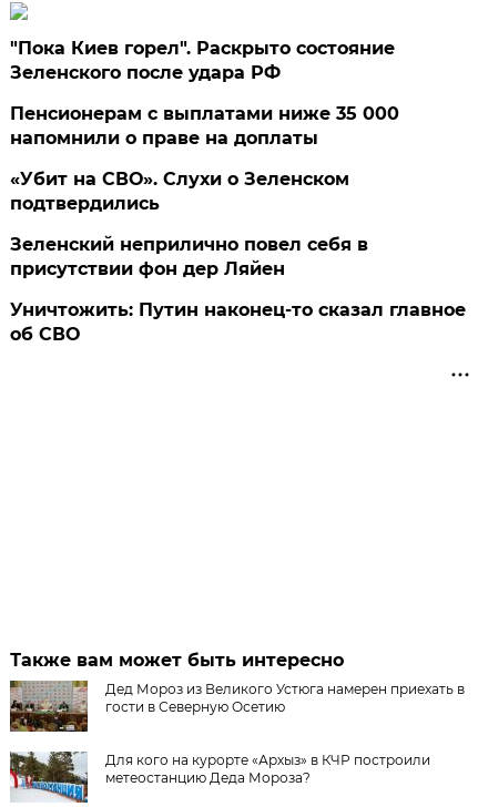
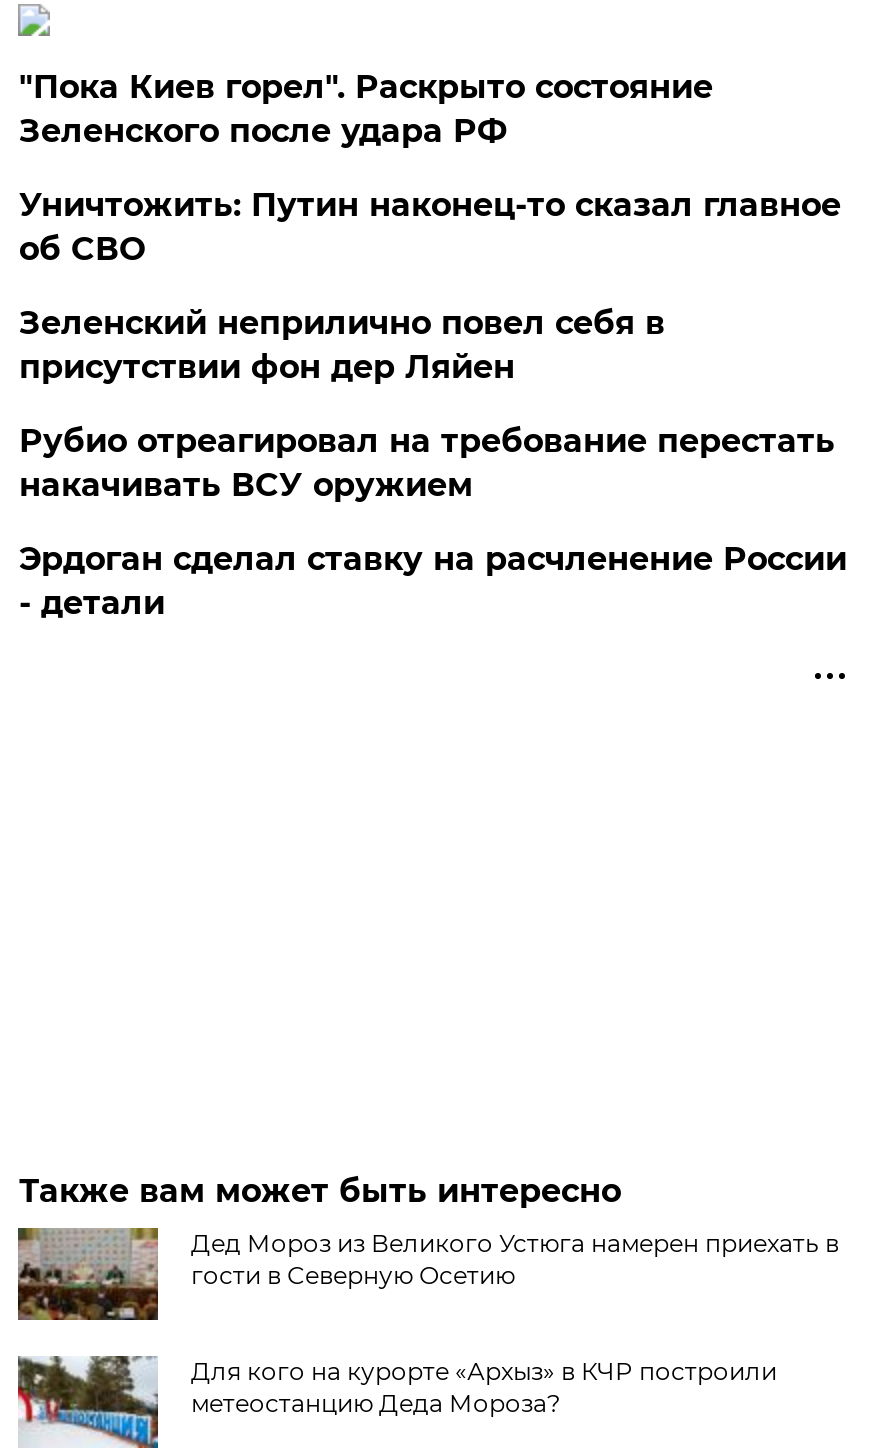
- Пенсионерам с выплатами ниже 35 000
- напомнили о праве на доплаты
- «Убит на СВО». Слухи о Зеленском
- подтвердились

moved up: Зеленский неприлично повел cебя в | присутствии фон дер Ляйен

+ Рубио отреагировал на требование перестать
+ накачивать ВСУ оружием
+ Эрдоган сделал ставку на расчленение России
+ - детали

moved up: Уничтожить: Путин наконец-то сказал главное | об СВО
